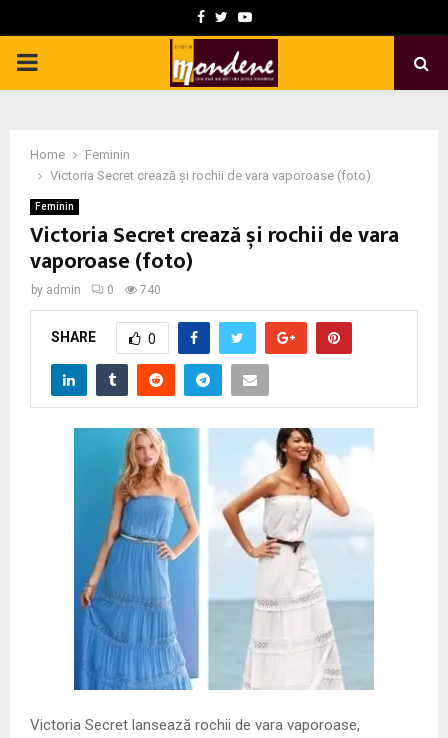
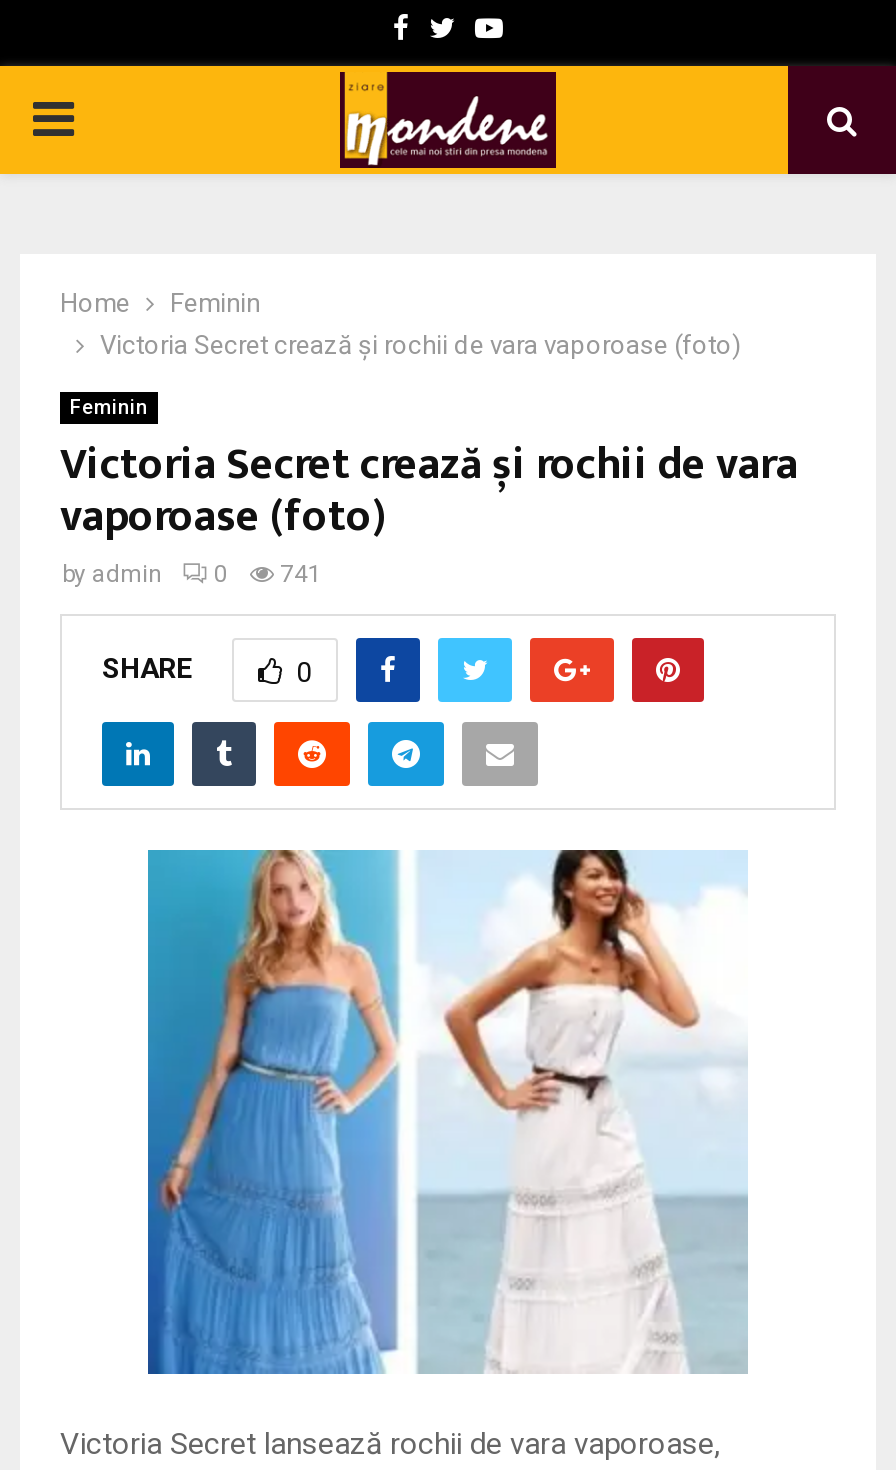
- 740
+ 741
